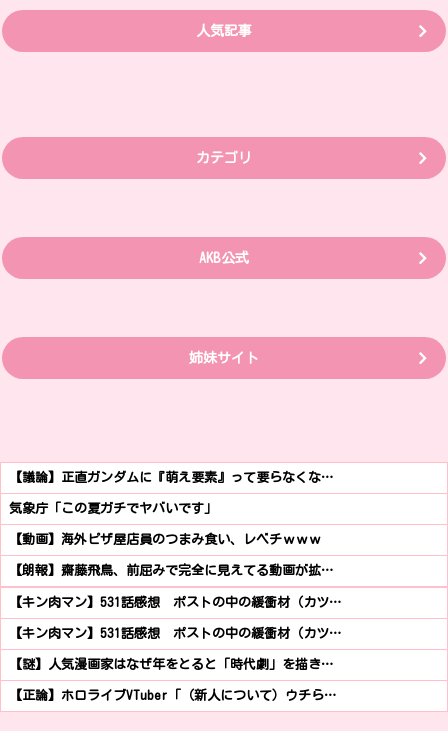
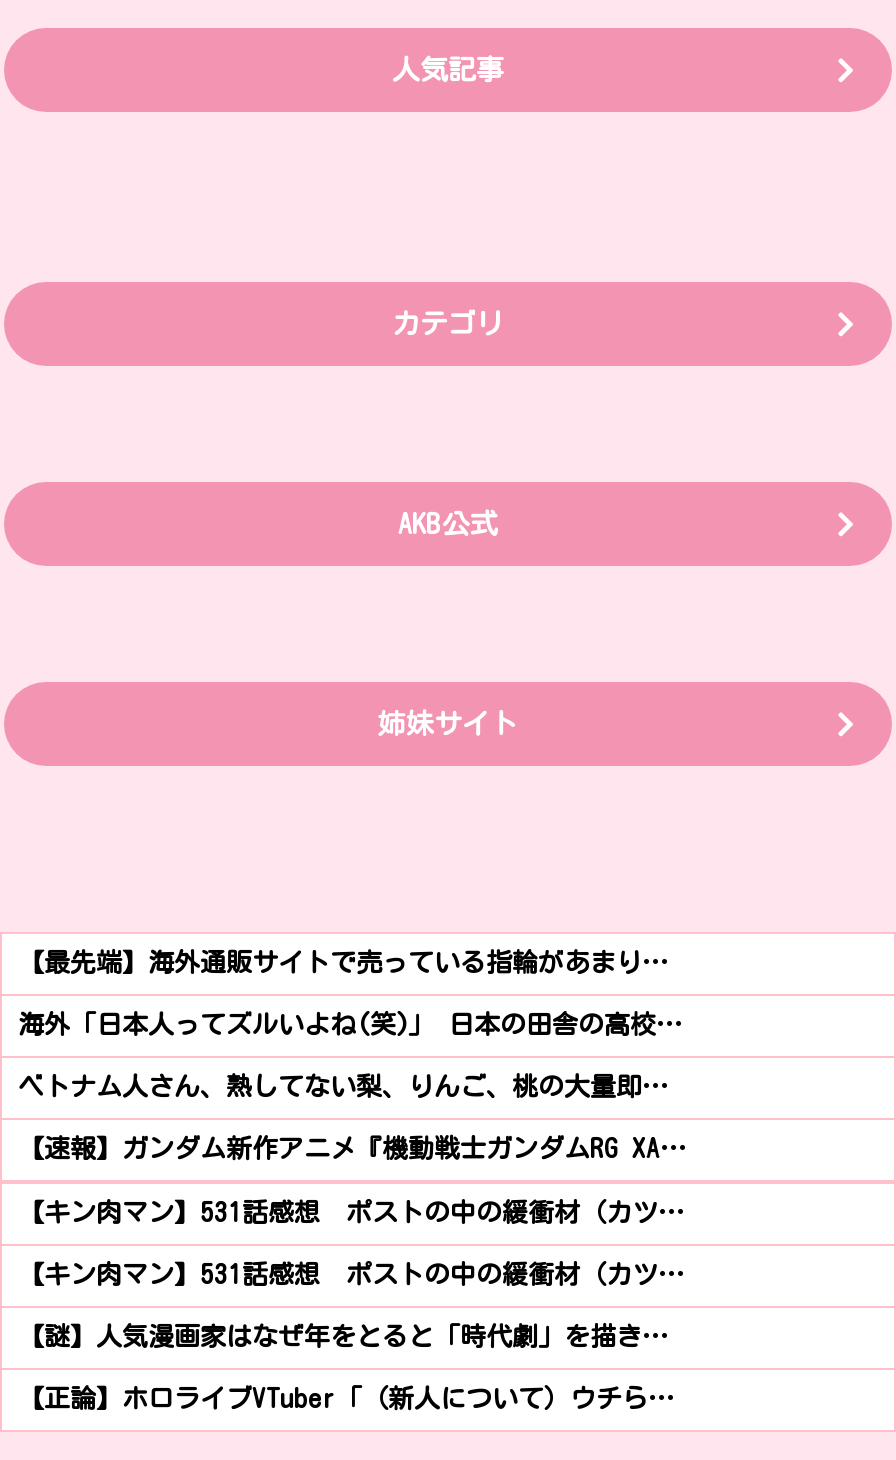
- 【議論】正直ガンダムに『萌え要素』って要らなくな…
+ 【最先端】海外通販サイトで売っている指輪があまり…

- 気象庁「この夏ガチでヤバいです」
+ 海外「日本人ってズルいよね(笑)」 日本の田舎の高校…

- 【動画】海外ピザ屋店員のつまみ食い、レベチｗｗｗ
+ ベトナム人さん、熟してない梨、りんご、桃の大量即…

- 【朗報】齋藤飛鳥、前屈みで完全に見えてる動画が拡…
+ 【速報】ガンダム新作アニメ『機動戦士ガンダムRG XA…
